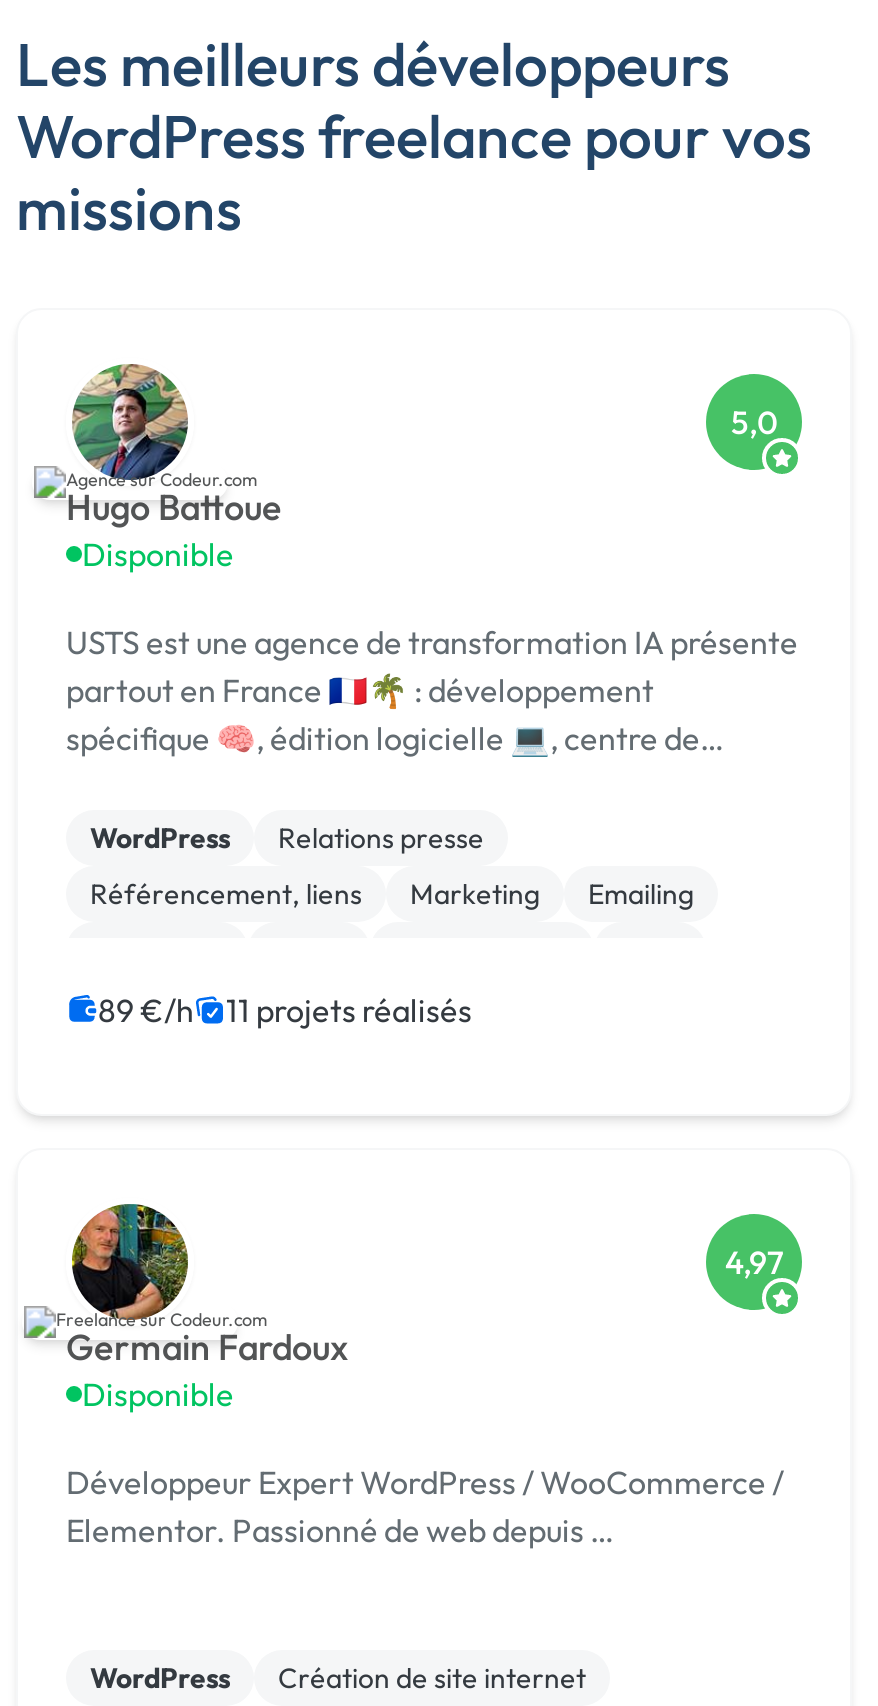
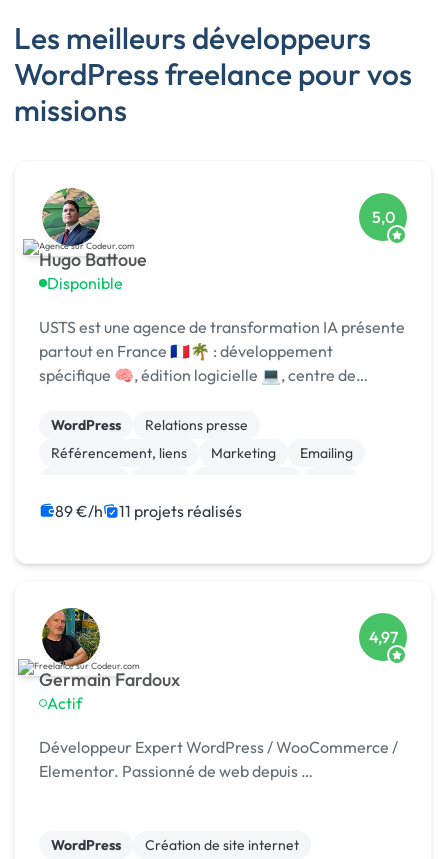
- Disponible
+ Actif
